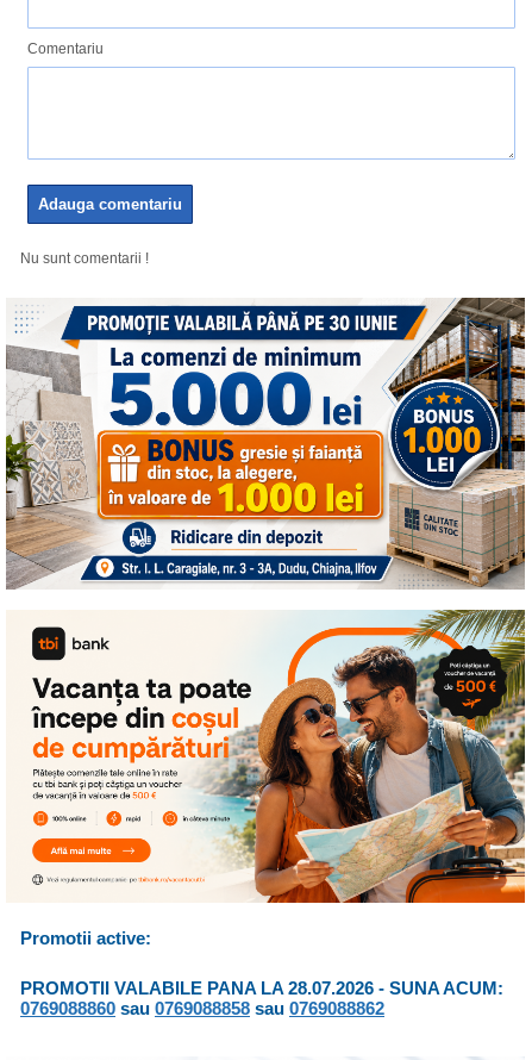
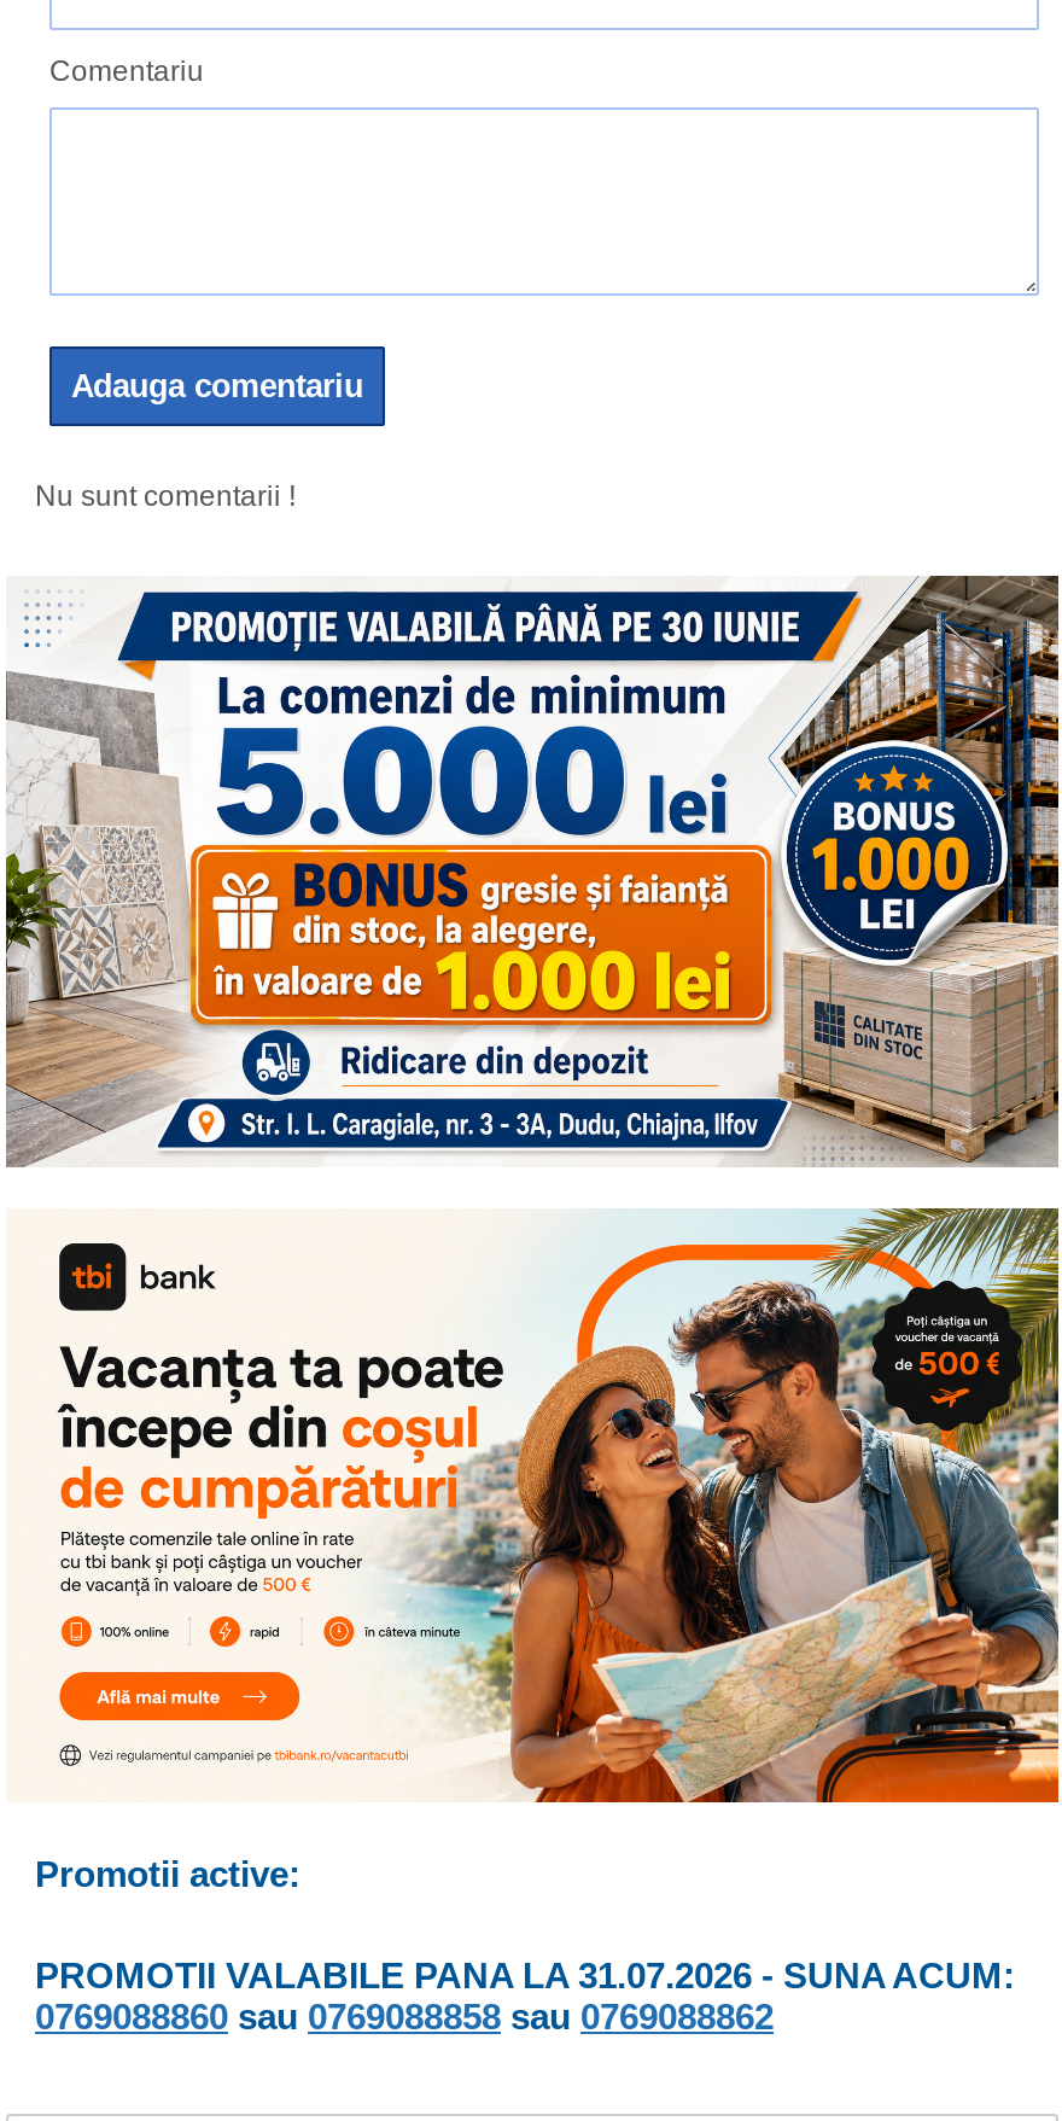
- PROMOTII VALABILE PANA LA 28.07.2026 - SUNA ACUM:
+ PROMOTII VALABILE PANA LA 31.07.2026 - SUNA ACUM:
